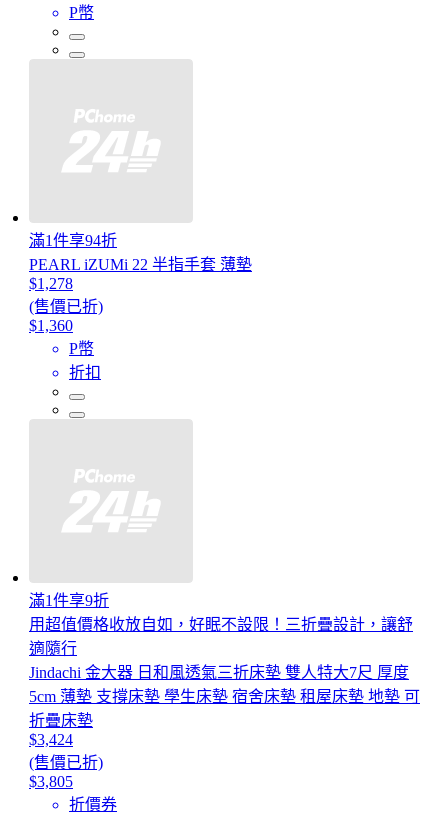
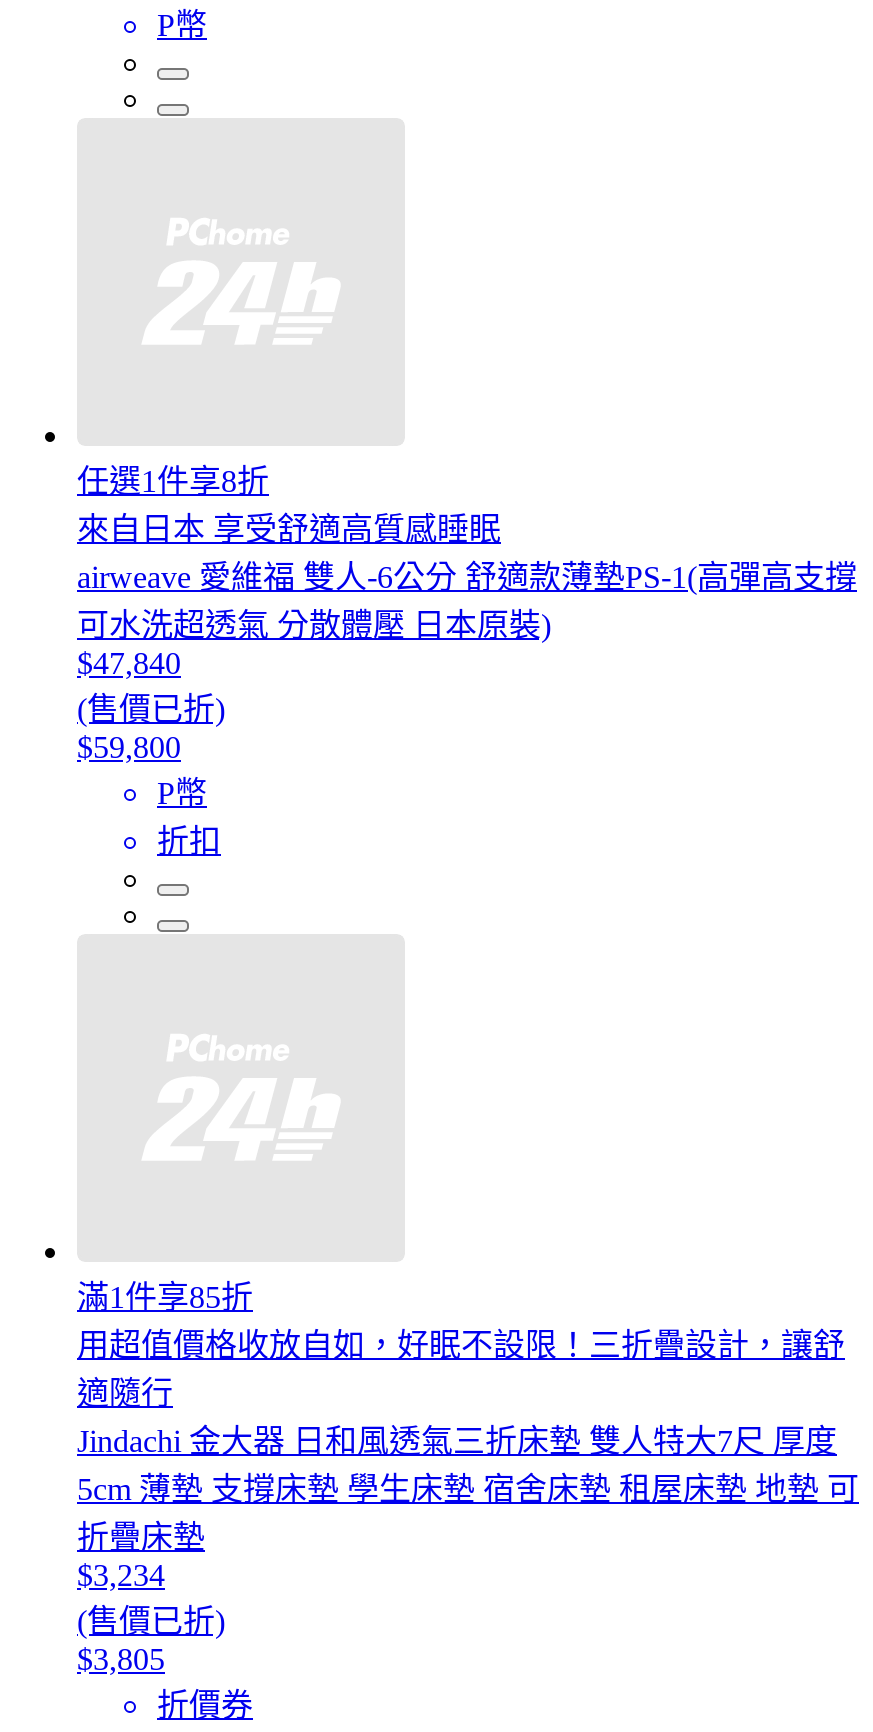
- 滿1件享94折
- PEARL iZUMi 22 半指手套 薄墊
- $1,278
+ 任選1件享8折
+ 來自日本 享受舒適高質感睡眠
+ airweave 愛維福 雙人-6公分 舒適款薄墊PS-1(高彈高支撐
+ 可水洗超透氣 分散體壓 日本原裝)
+ $47,840

- $1,360
+ $59,800

- 滿1件享9折
+ 滿1件享85折

- $3,424
+ $3,234
